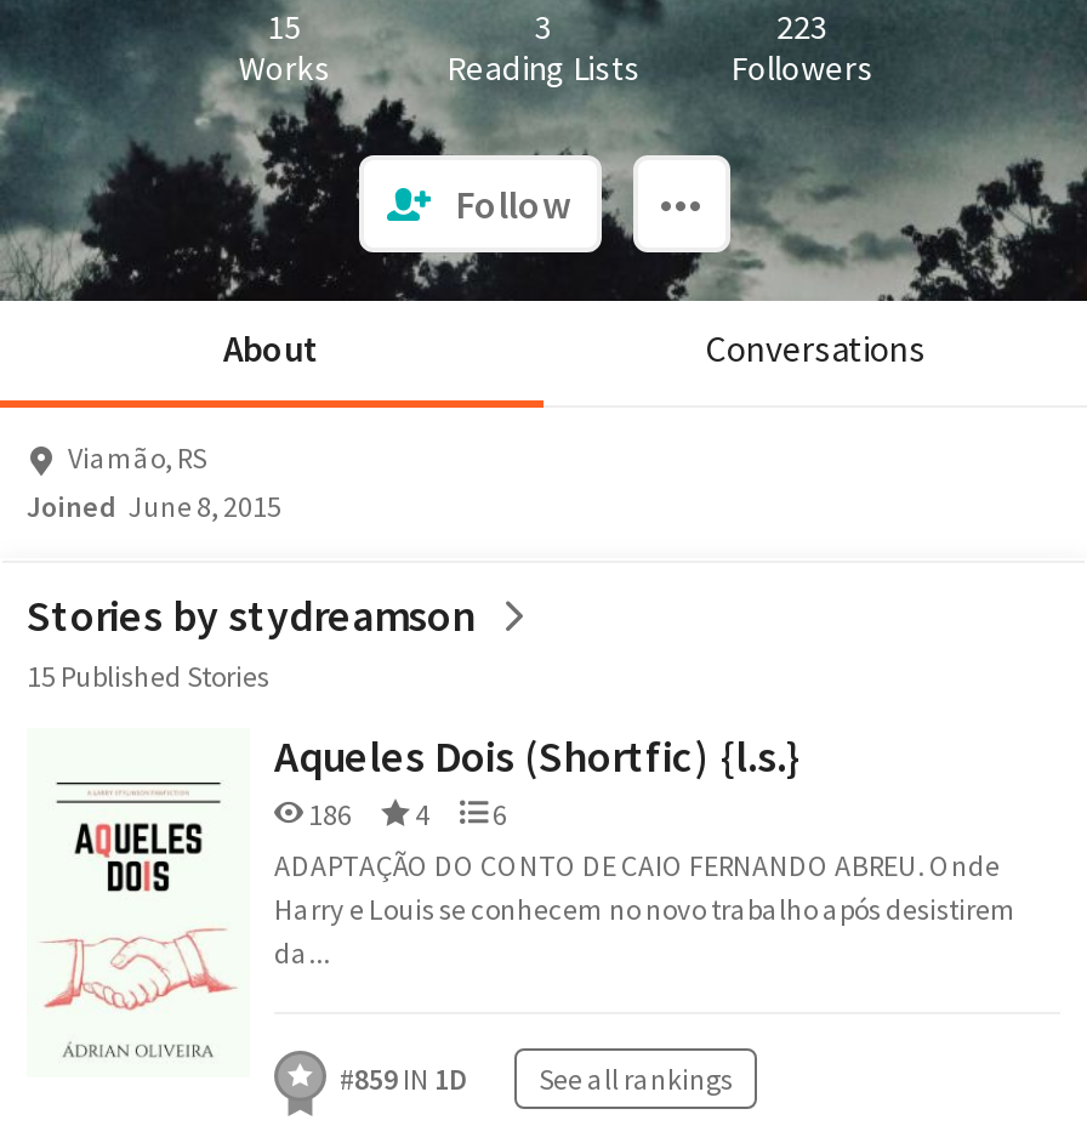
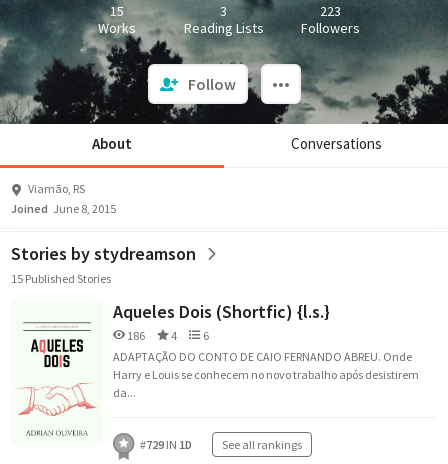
- #859 IN 1D See all rankings
+ #729 IN 1D See all rankings
